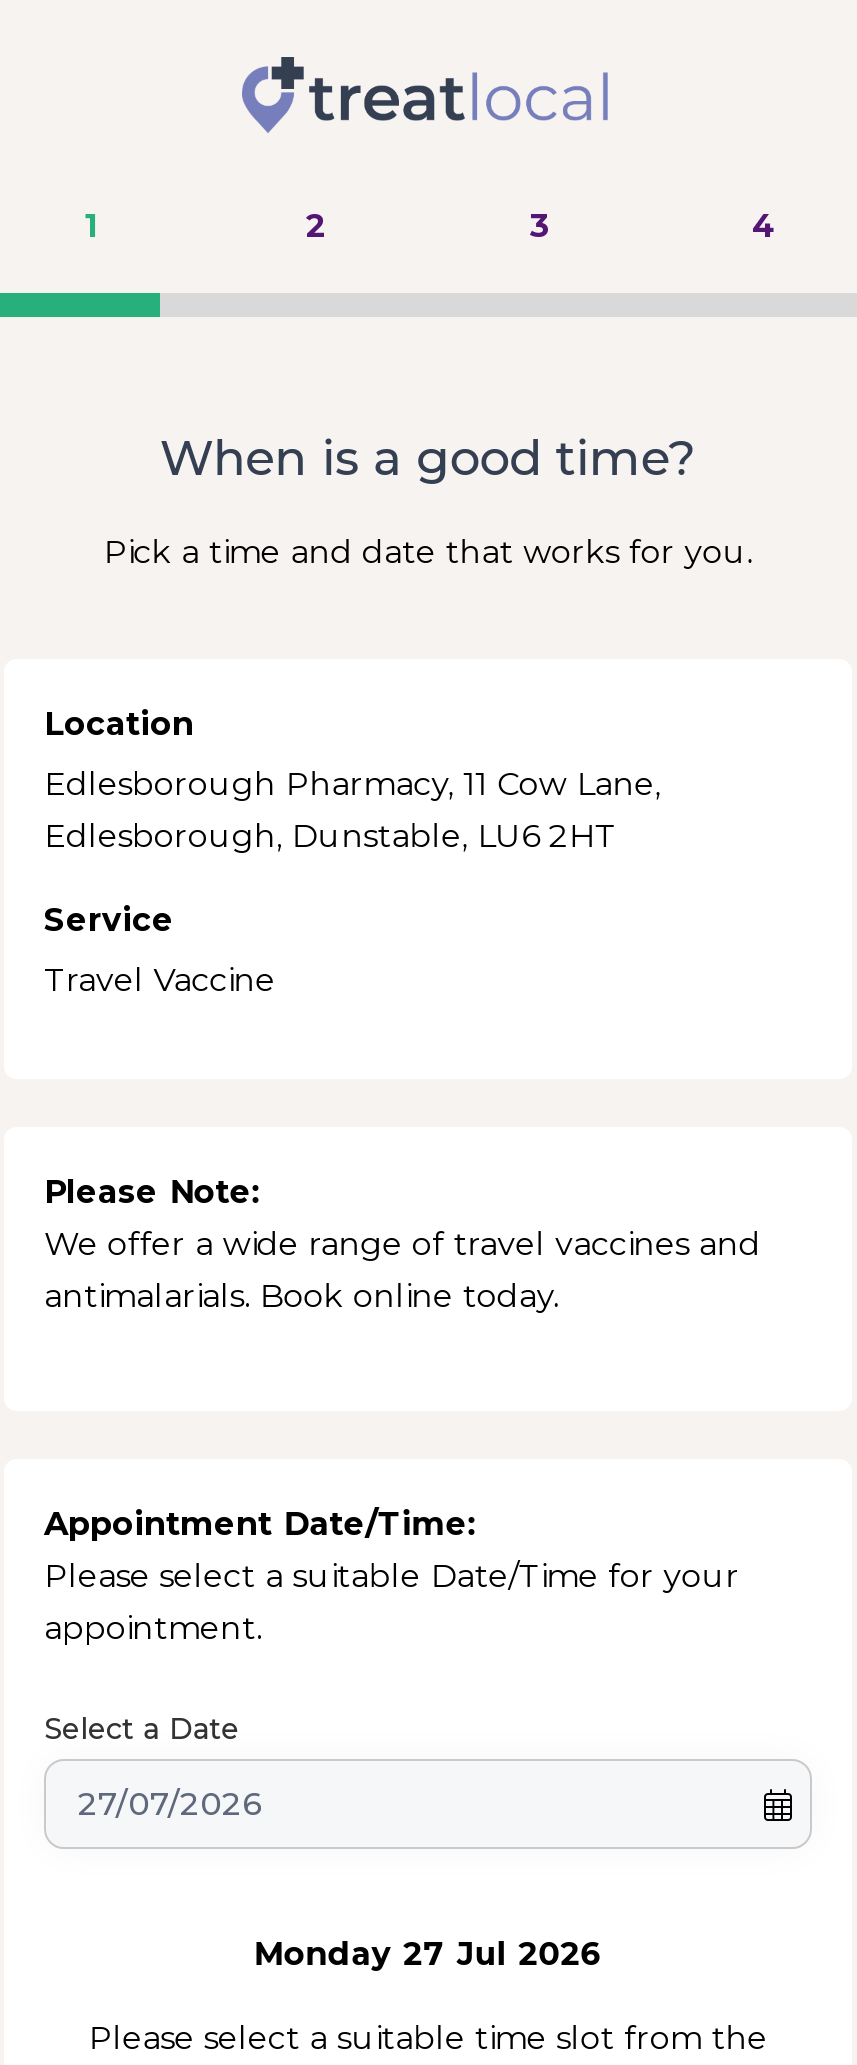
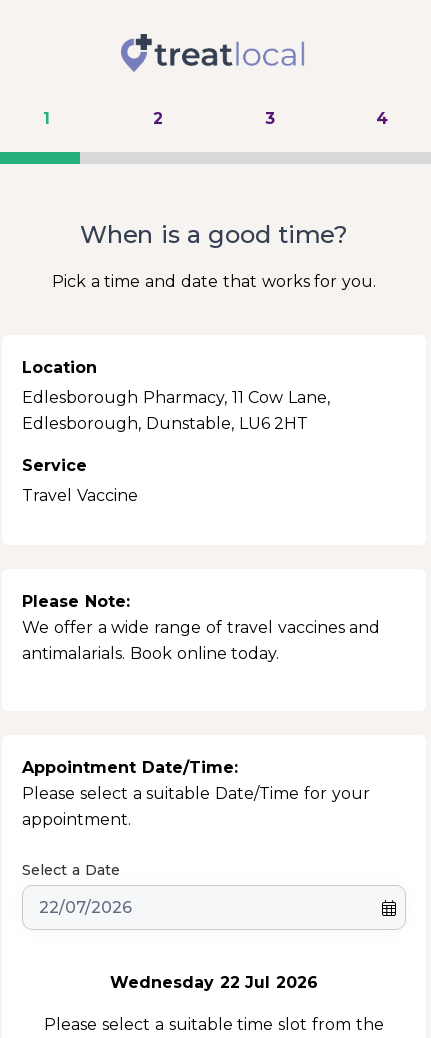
- Monday 27 Jul 2026
+ Wednesday 22 Jul 2026
